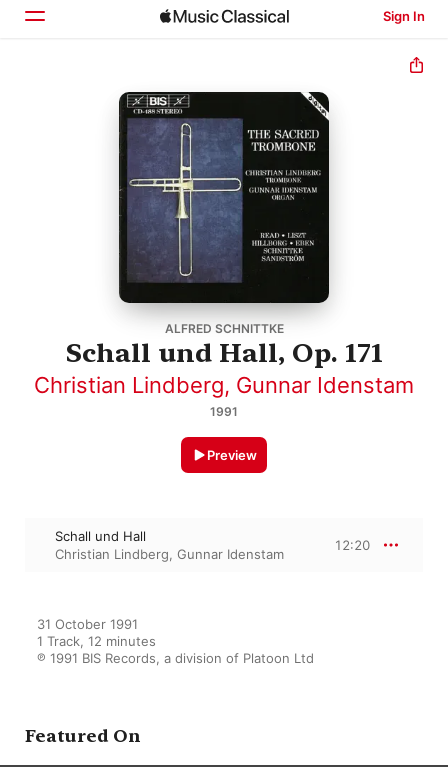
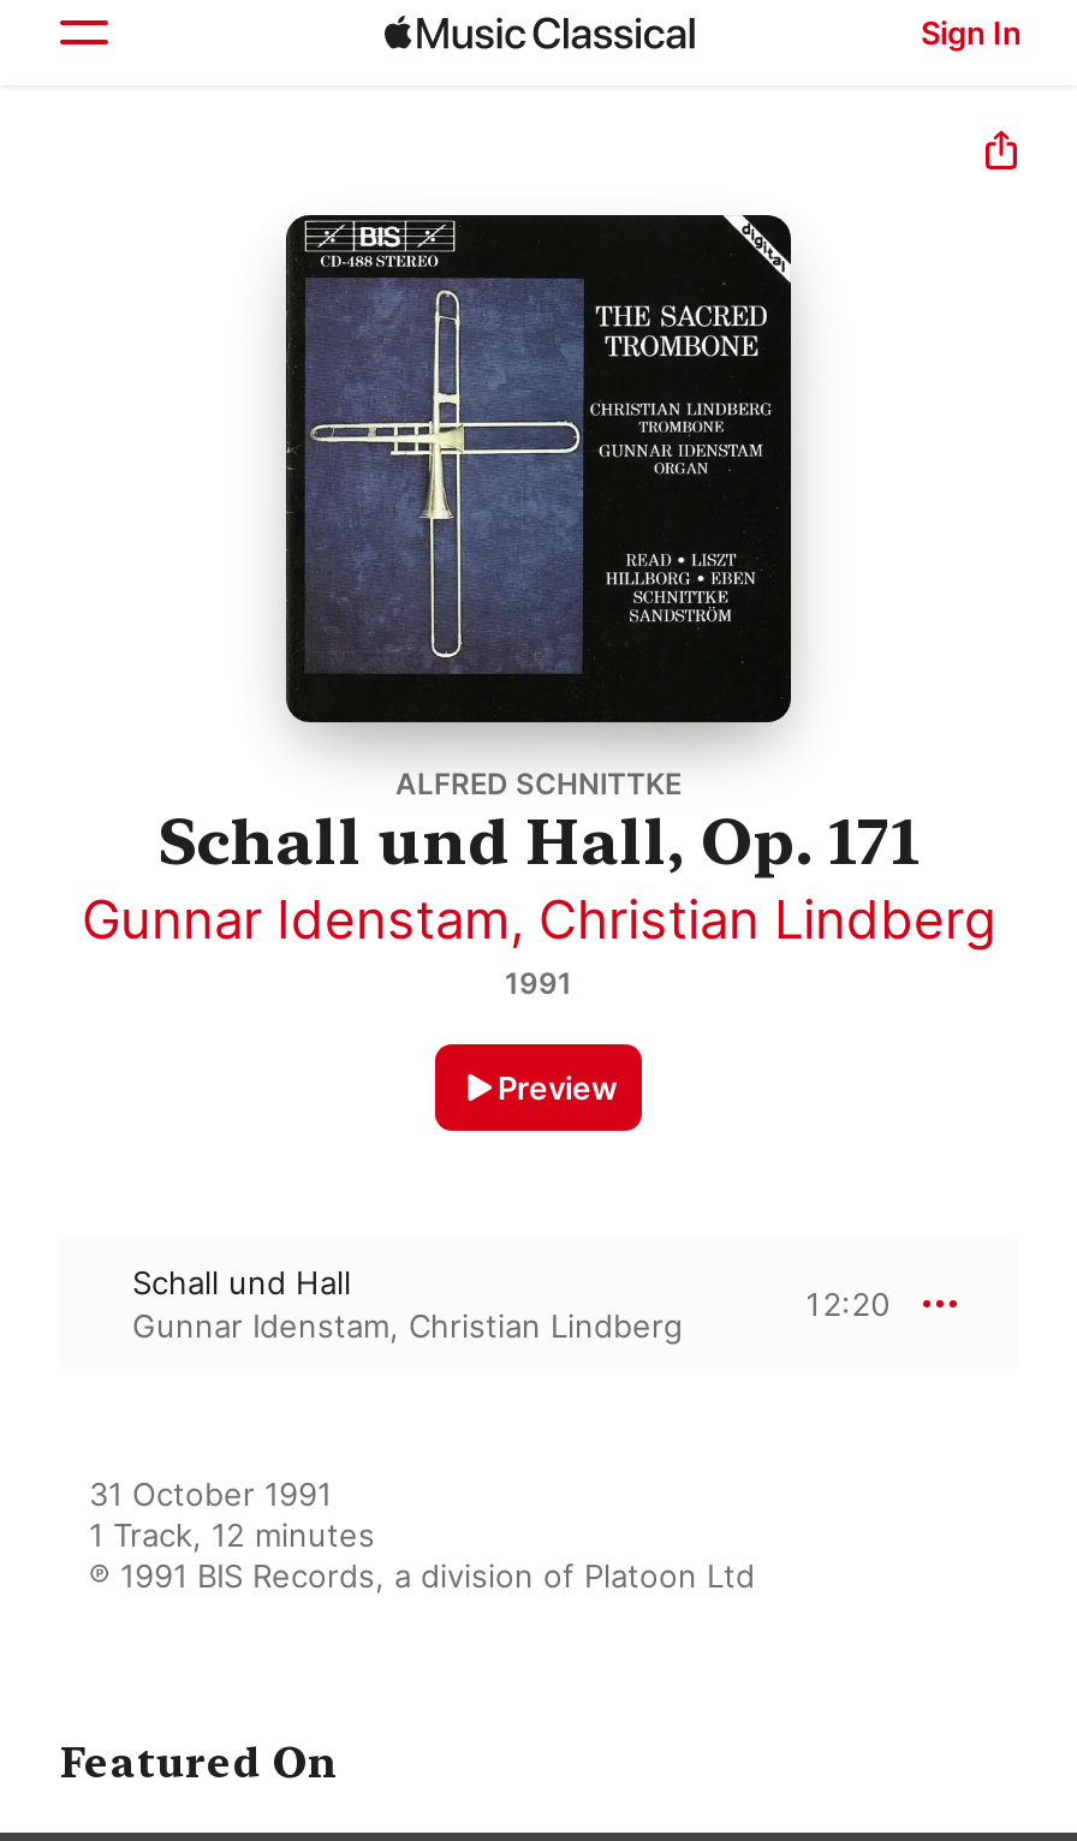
- Christian Lindberg, Gunnar Idenstam
+ Gunnar Idenstam, Christian Lindberg

- Christian Lindberg, Gunnar Idenstam
+ Gunnar Idenstam, Christian Lindberg
